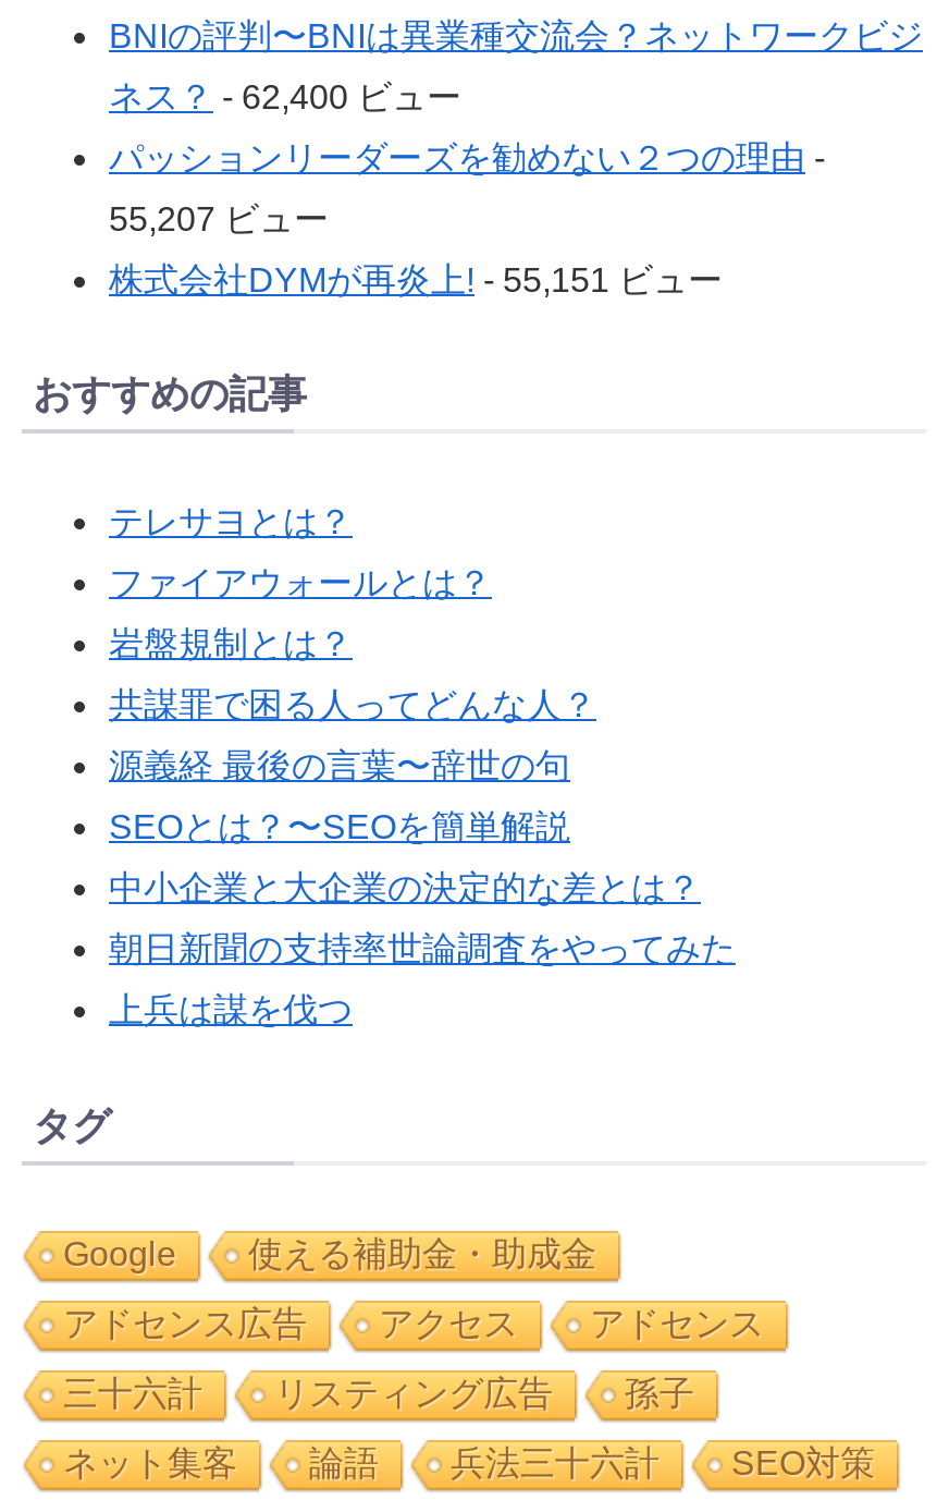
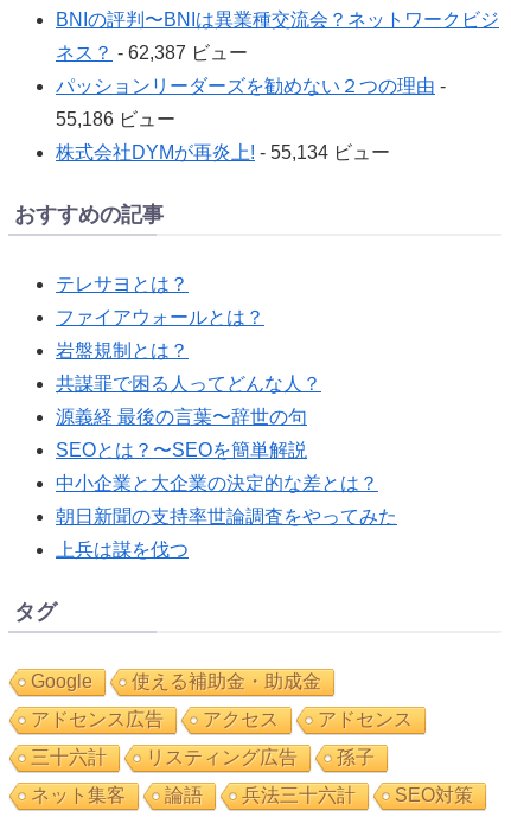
- ネス？- 62,400 ビュー
+ ネス？- 62,387 ビュー

- 55,207 ビュー
+ 55,186 ビュー

- 株式会社DYMが再炎上! - 55,151 ビュー
+ 株式会社DYMが再炎上! - 55,134 ビュー
